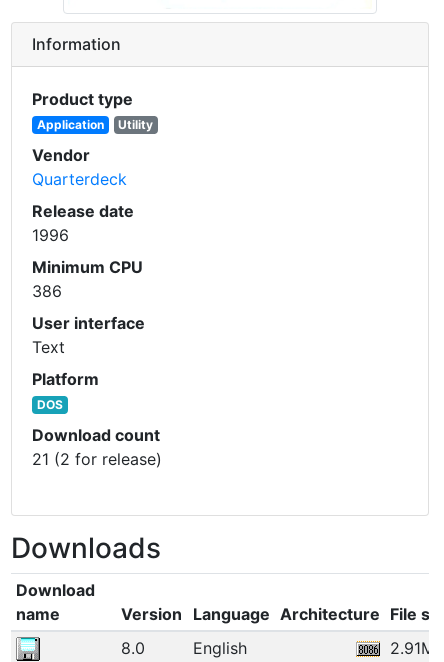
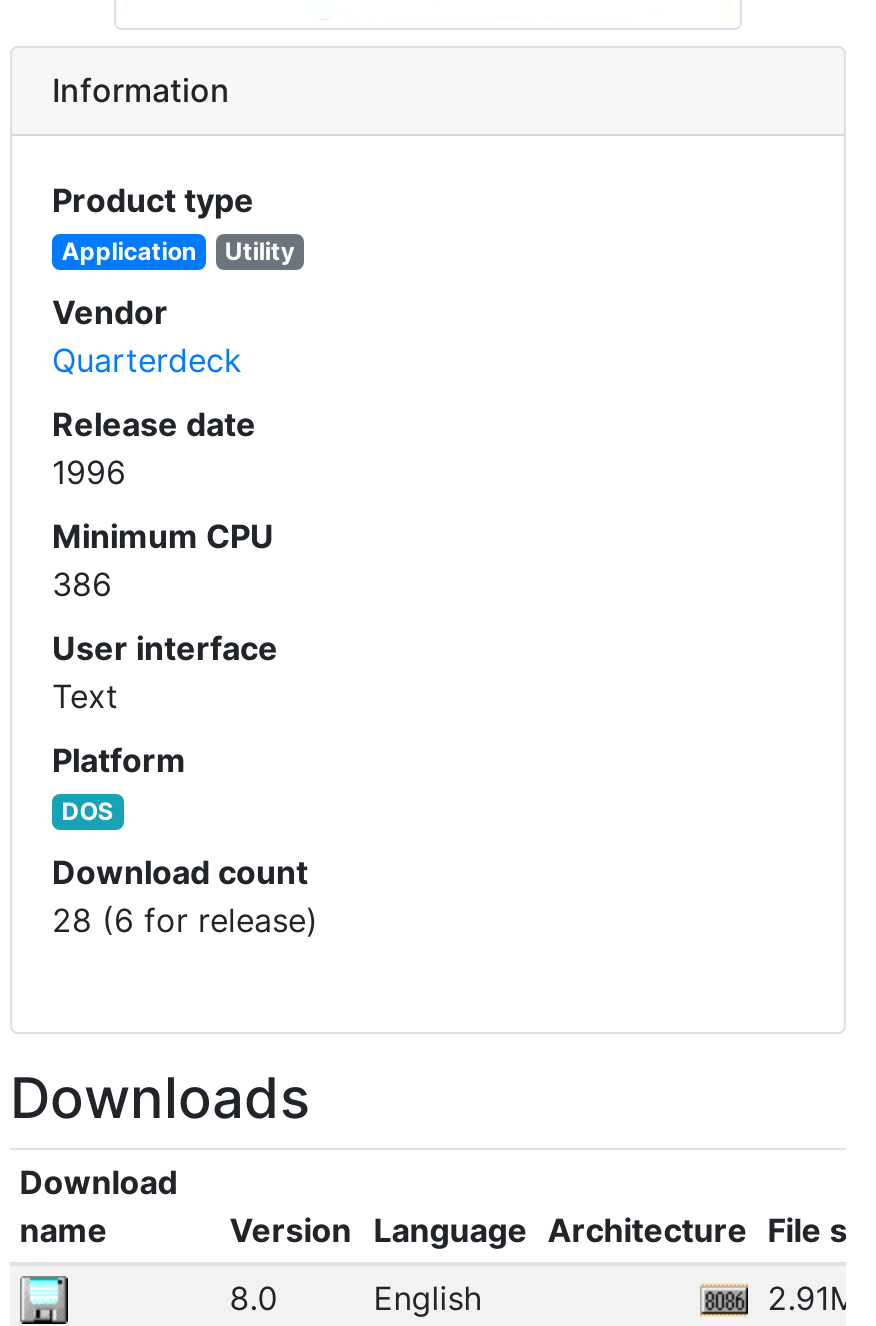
- 21 (2 for release)
+ 28 (6 for release)
